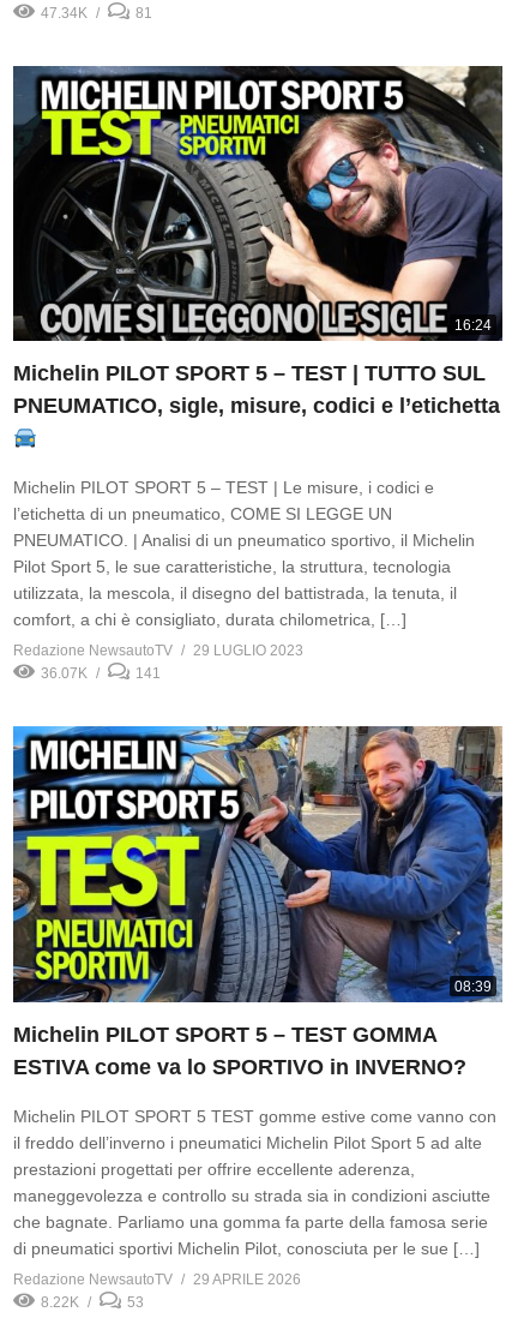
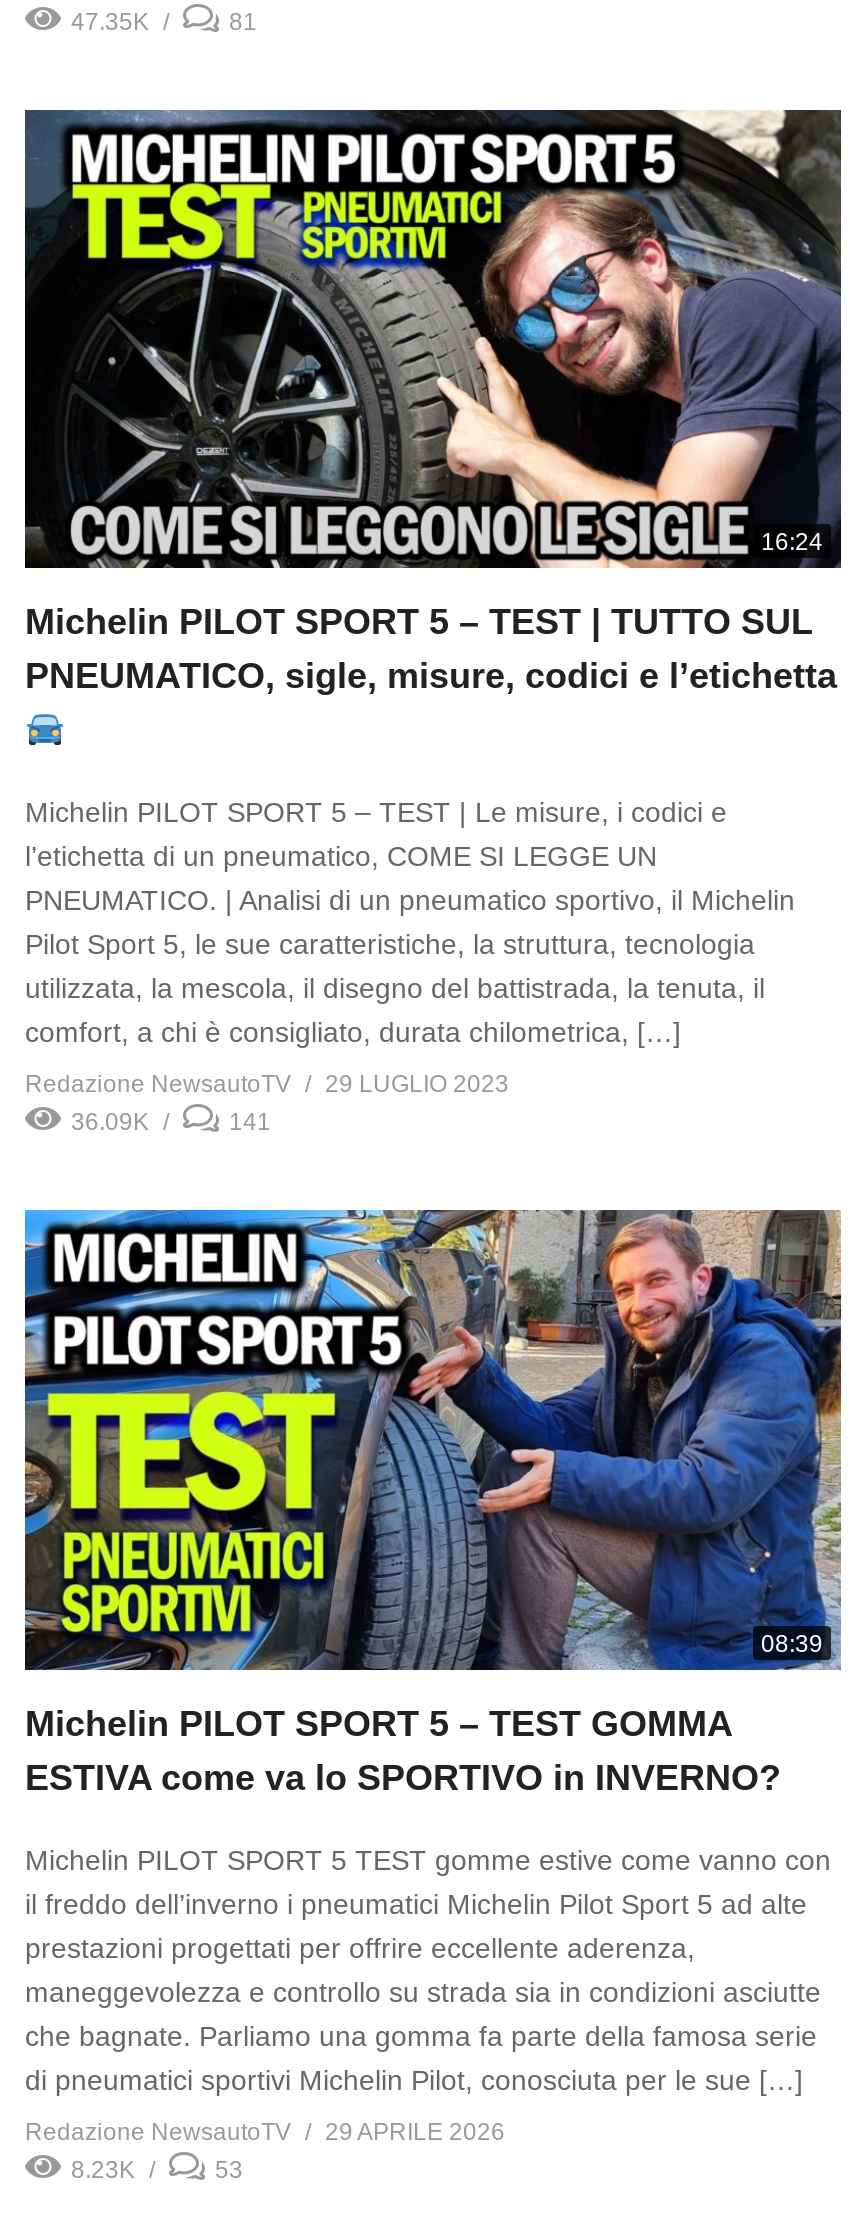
- 47.34K
+ 47.35K

- 36.07K
+ 36.09K

- 8.22K
+ 8.23K
